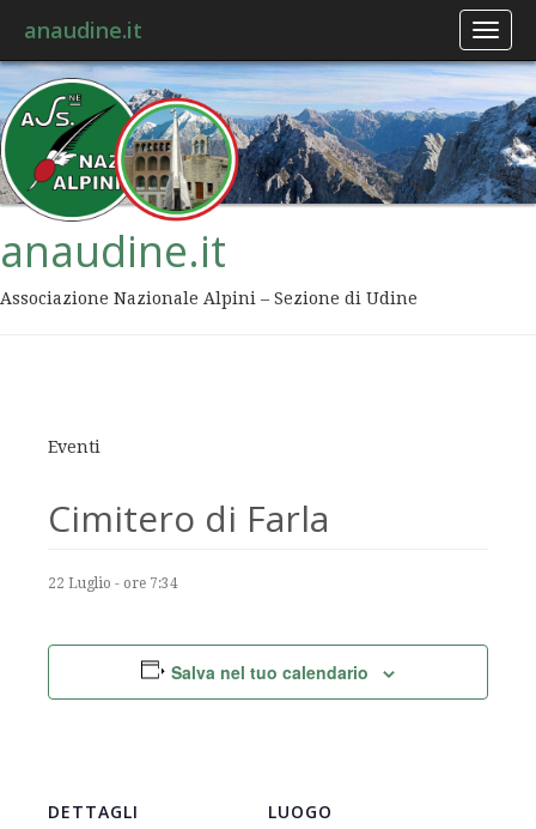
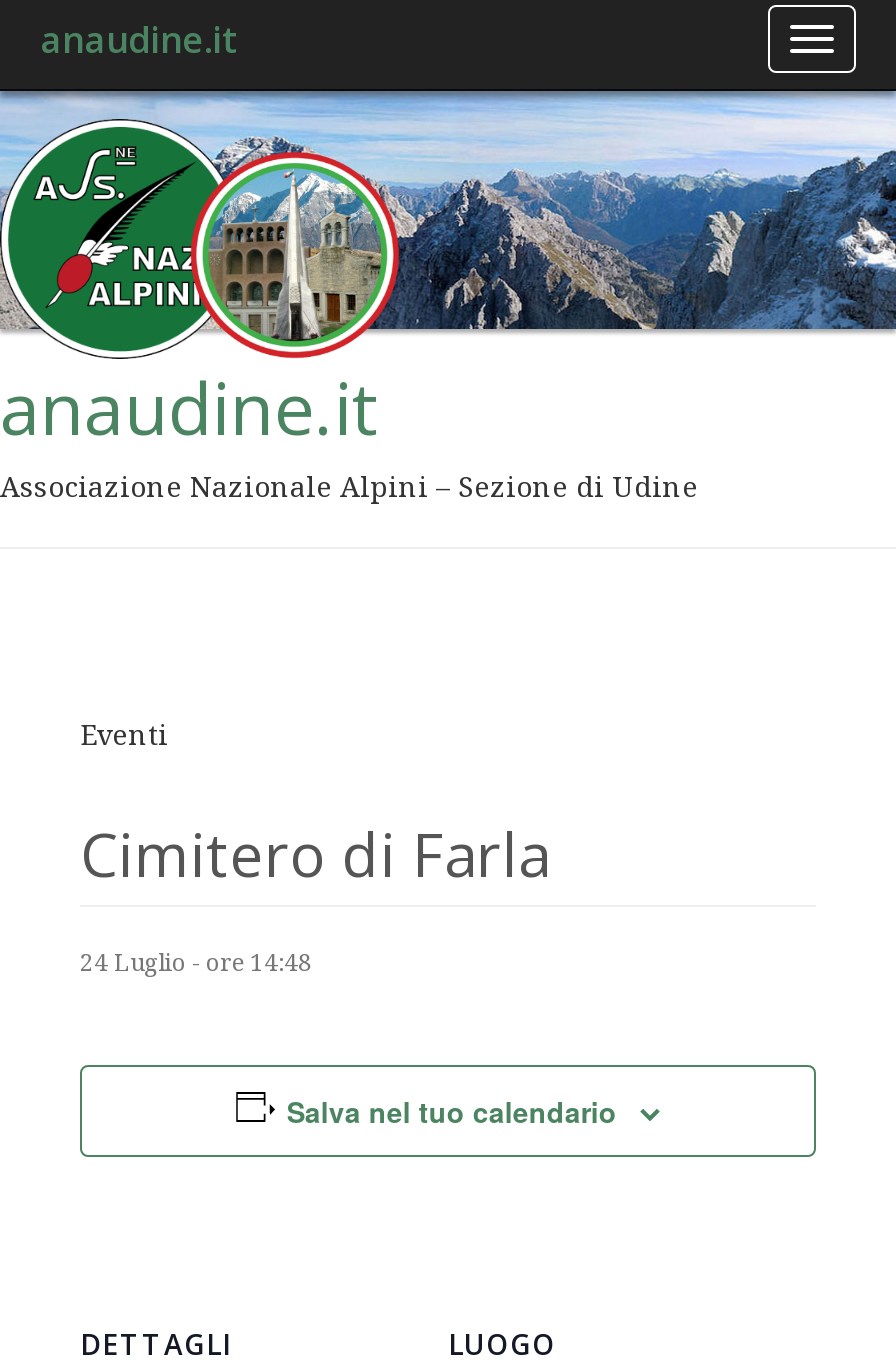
- 22 Luglio - ore 7:34
+ 24 Luglio - ore 14:48
